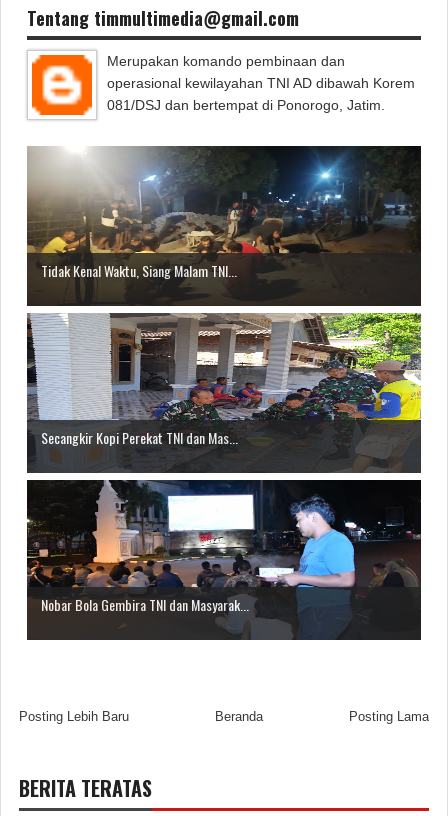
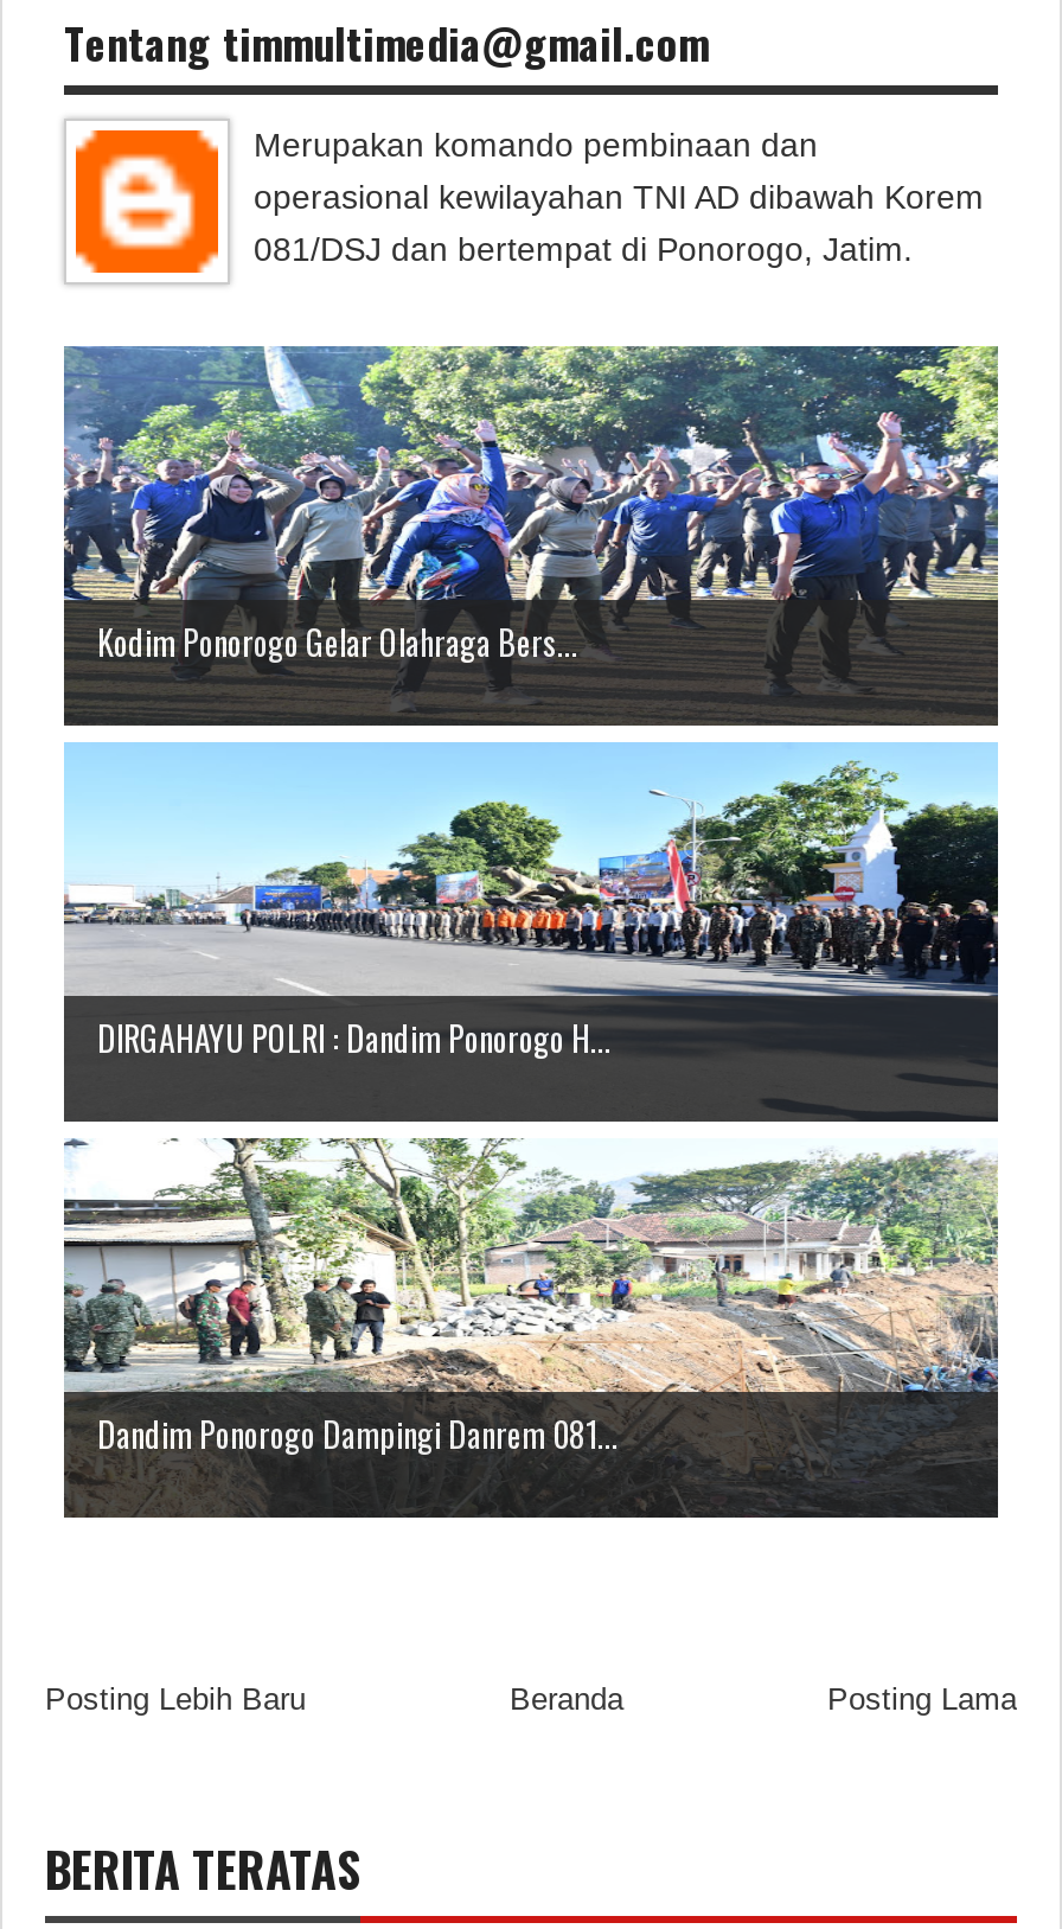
- [image]
- Tidak Kenal Waktu, Siang Malam TNI...
+ [image]
+ Kodim Ponorogo Gelar Olahraga Bers...

- [image]
- Secangkir Kopi Perekat TNI dan Mas...
+ [image]
+ DIRGAHAYU POLRI : Dandim Ponorogo H...

- [image]
- Nobar Bola Gembira TNI dan Masyarak...
+ [image]
+ Dandim Ponorogo Dampingi Danrem 081...
